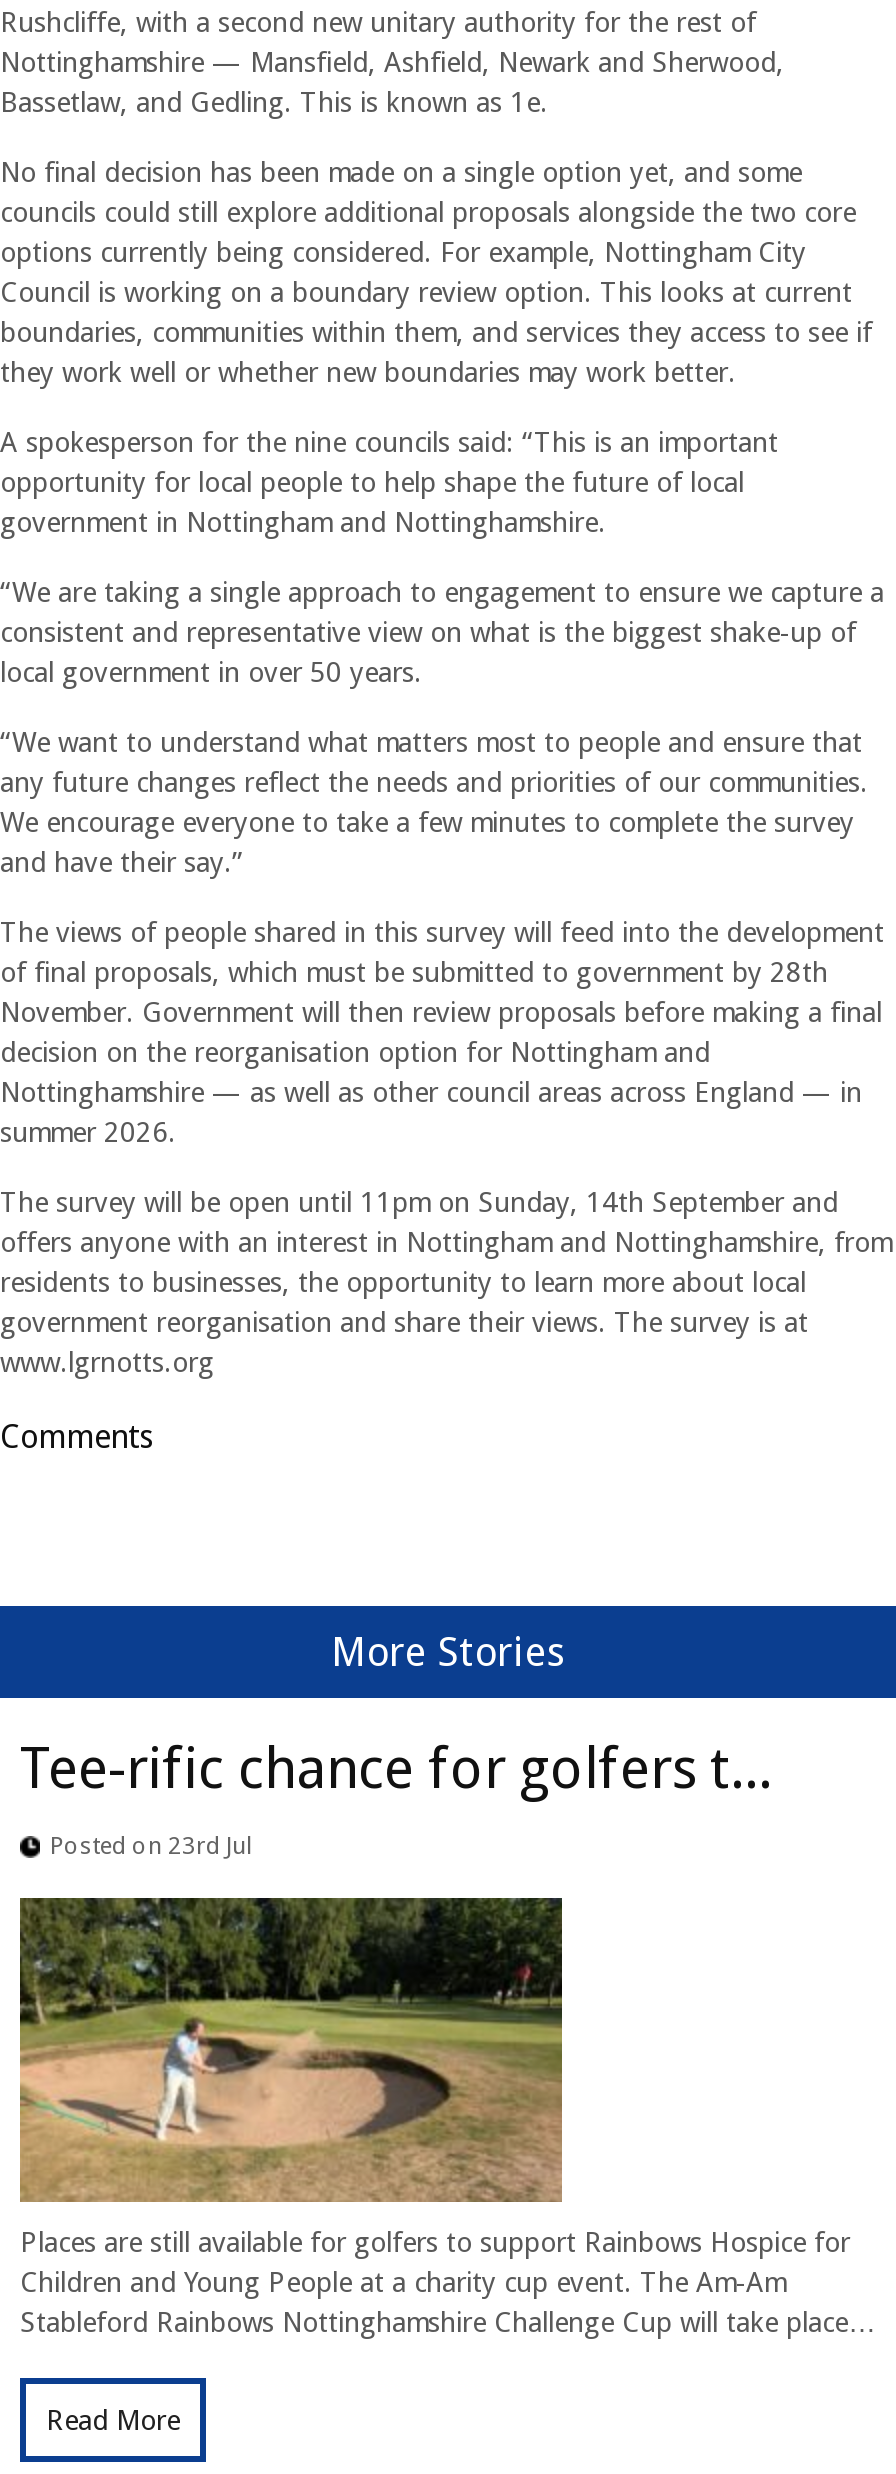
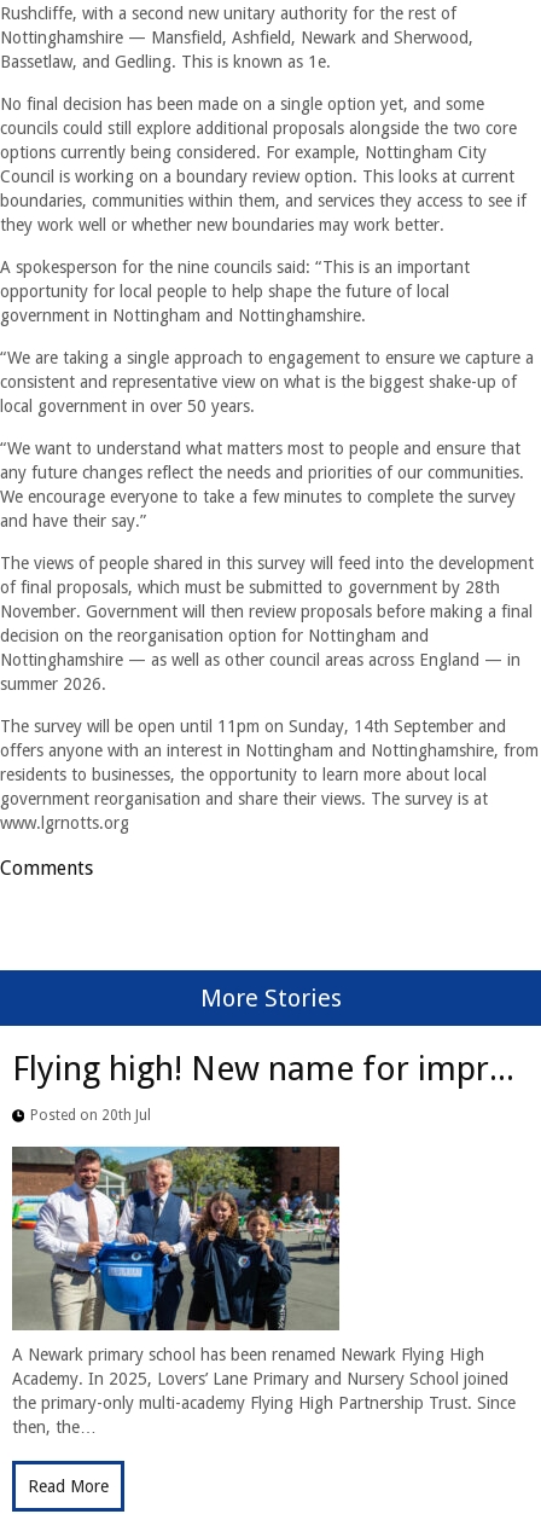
- Tee-rific chance for golfers t...
+ Flying high! New name for impr...

- Posted on 23rd Jul
+ Posted on 20th Jul

- [image]
- Places are still available for golfers to support Rainbows Hospice for
- Children and Young People at a charity cup event. The Am-Am
- Stableford Rainbows Nottinghamshire Challenge Cup will take place…
+ [image]
+ A Newark primary school has been renamed Newark Flying High
+ Academy. In 2025, Lovers’ Lane Primary and Nursery School joined
+ the primary-only multi-academy Flying High Partnership Trust. Since
+ then, the…
